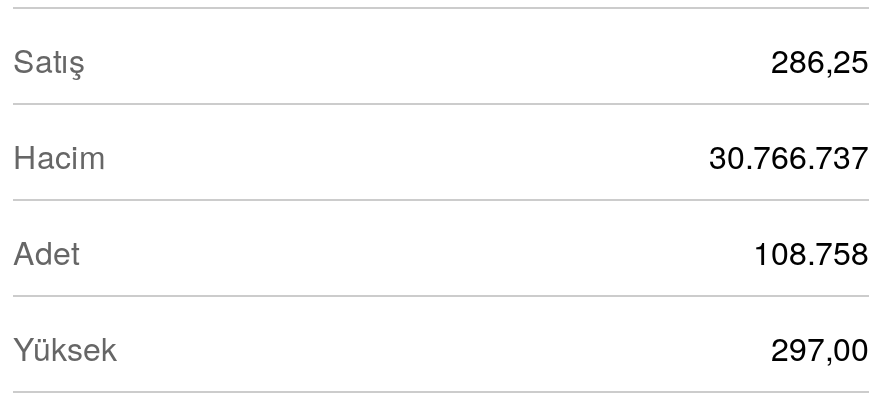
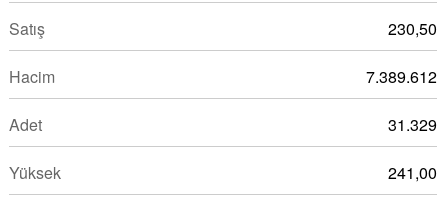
- 286,25
+ 230,50

- 30.766.737
+ 7.389.612

- 108.758
+ 31.329

- 297,00
+ 241,00
